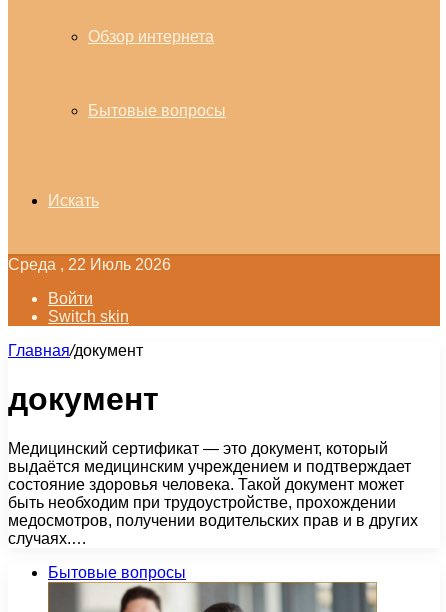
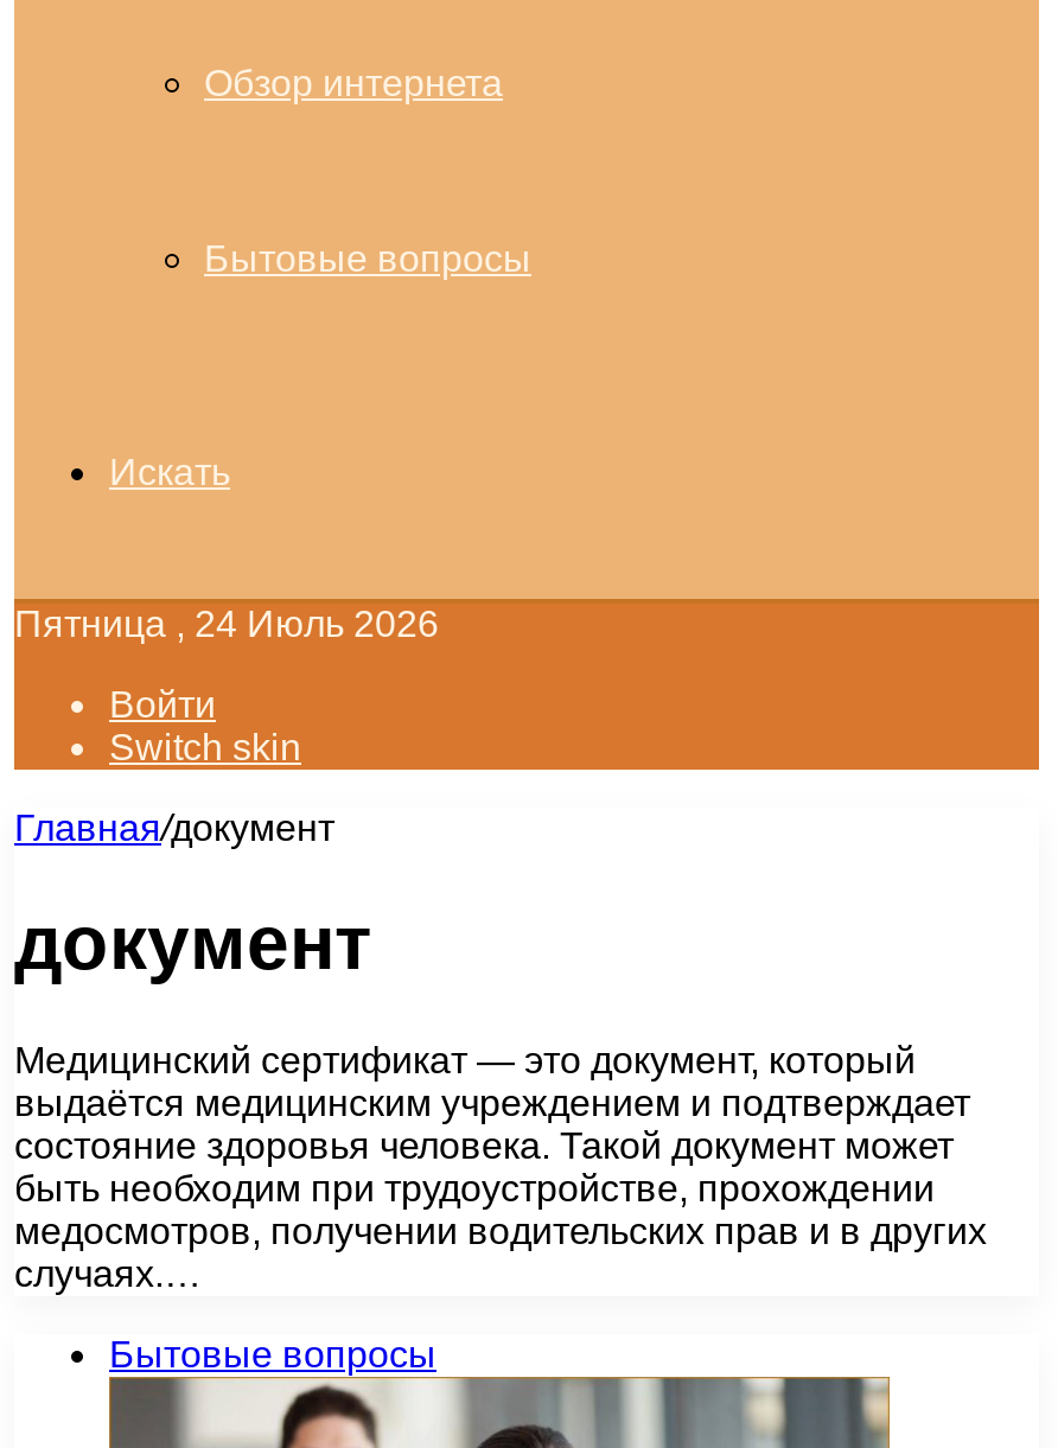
- Среда , 22 Июль 2026
+ Пятница , 24 Июль 2026
